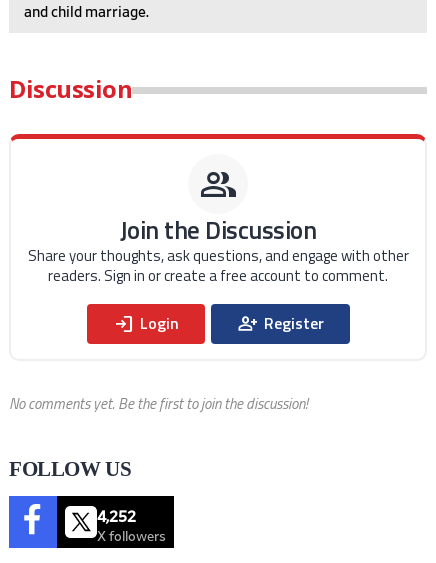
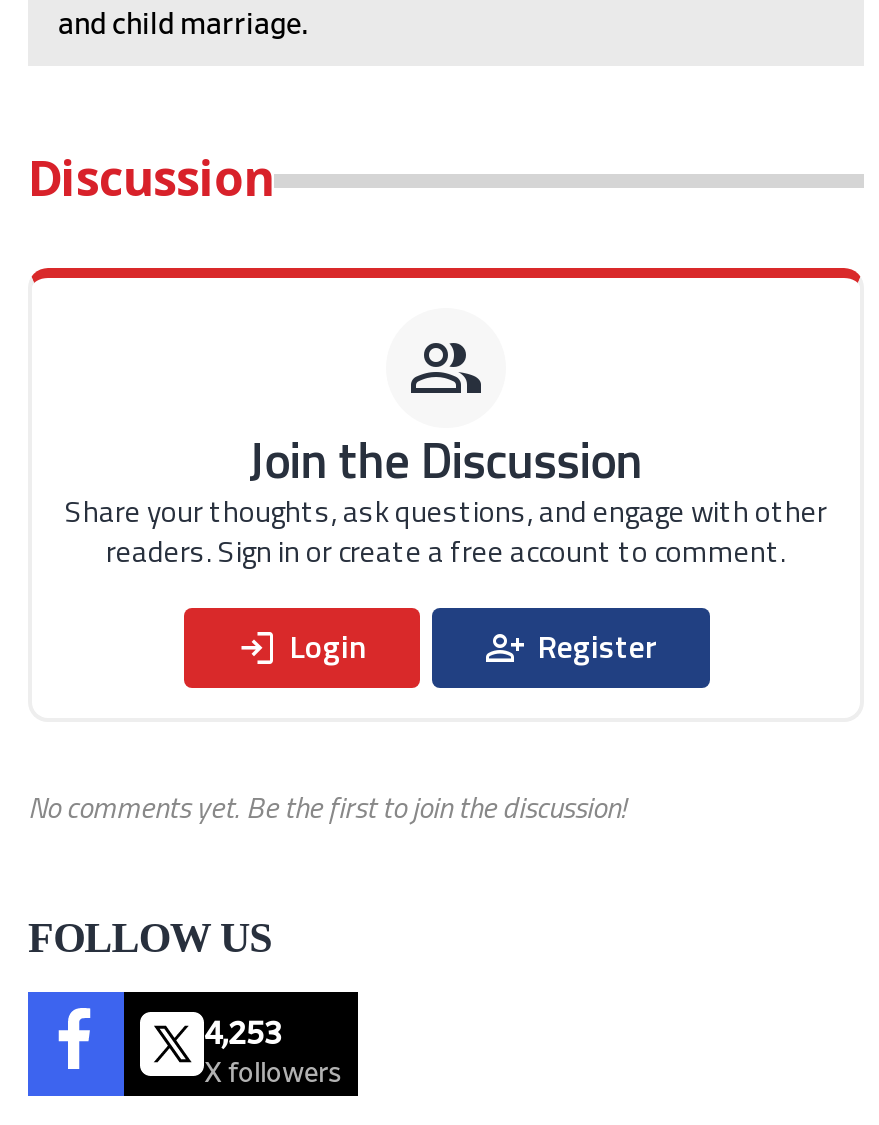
- 4,252
+ 4,253
